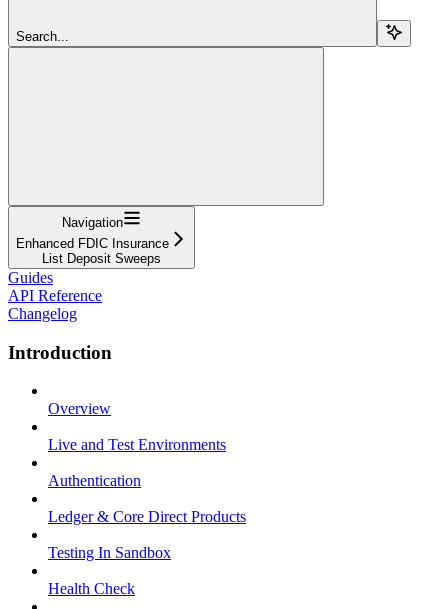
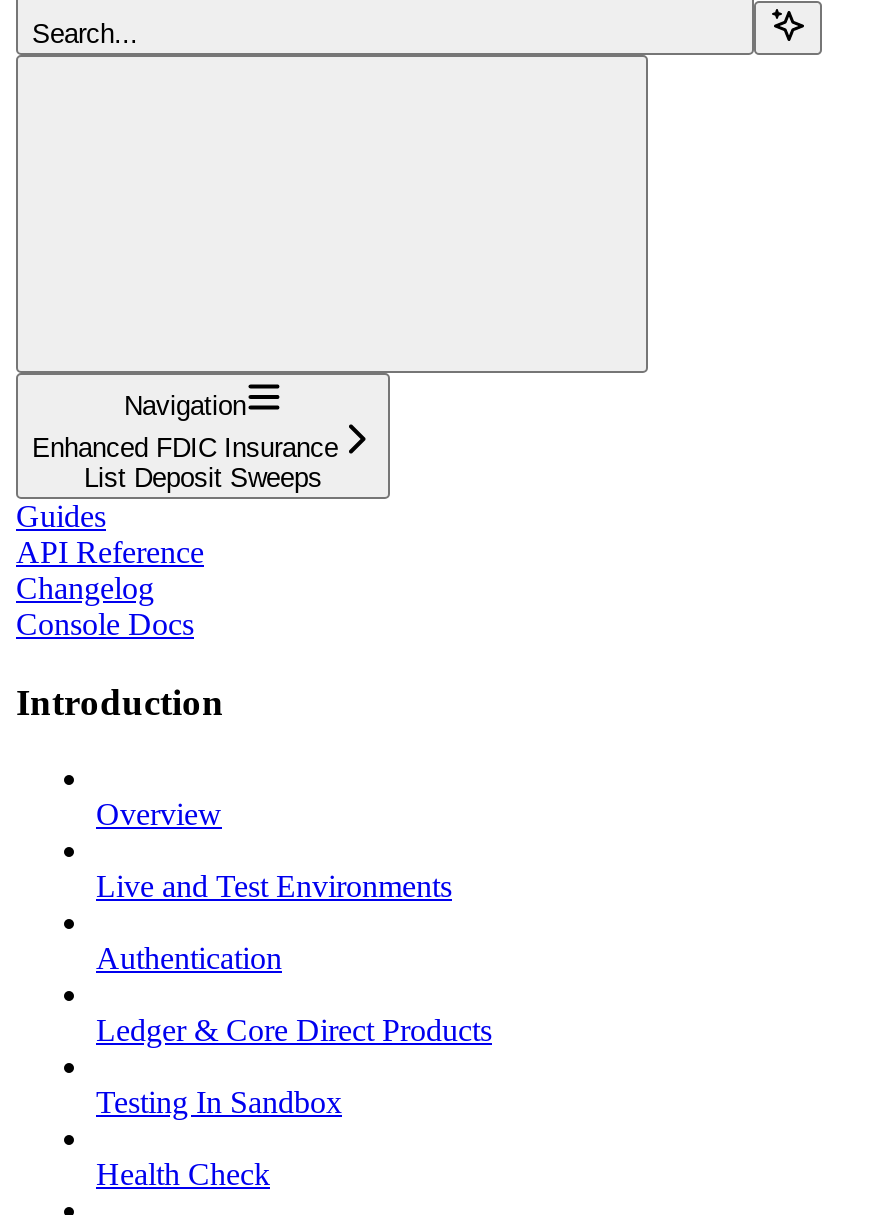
+ Console Docs
